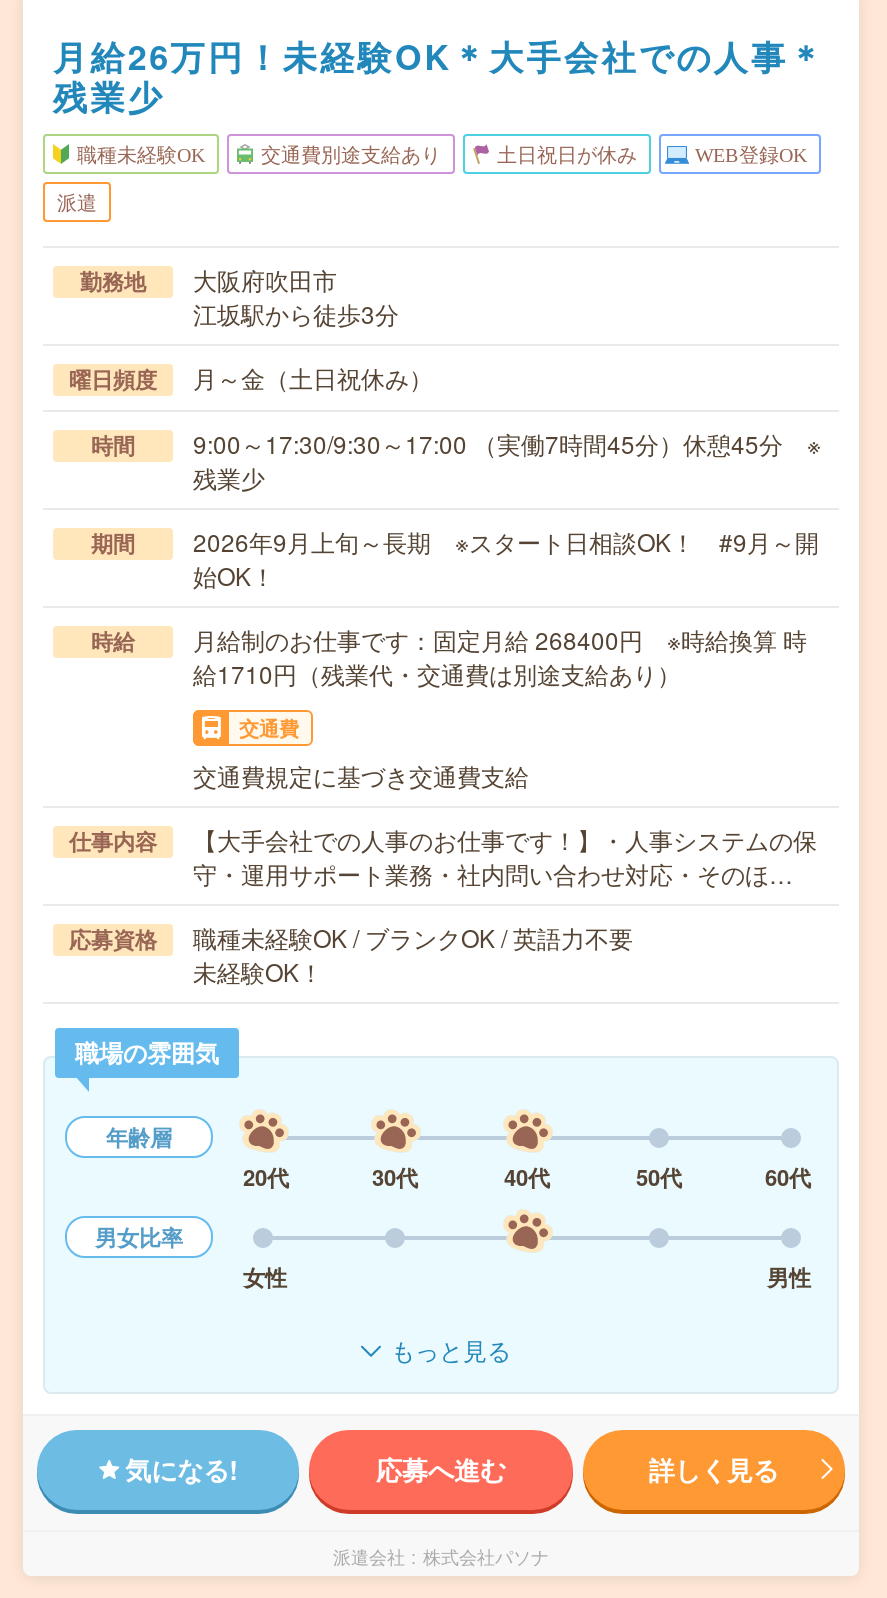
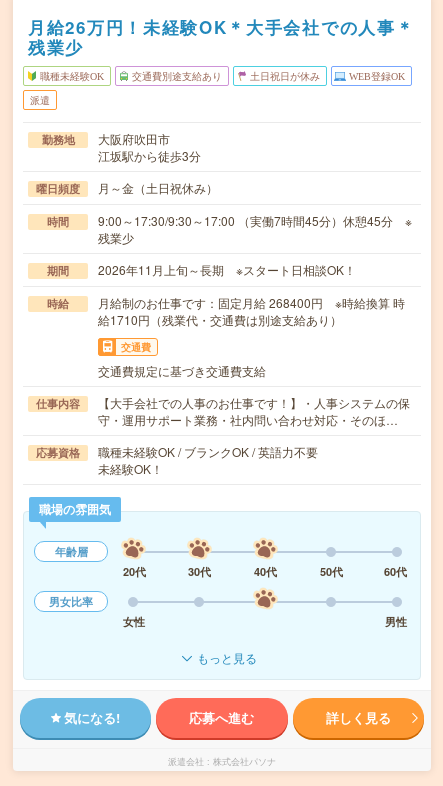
- 2026年9月上旬～長期 ※スタート日相談OK！ #9月～開
- 始OK！
+ 2026年11月上旬～長期 ※スタート日相談OK！
